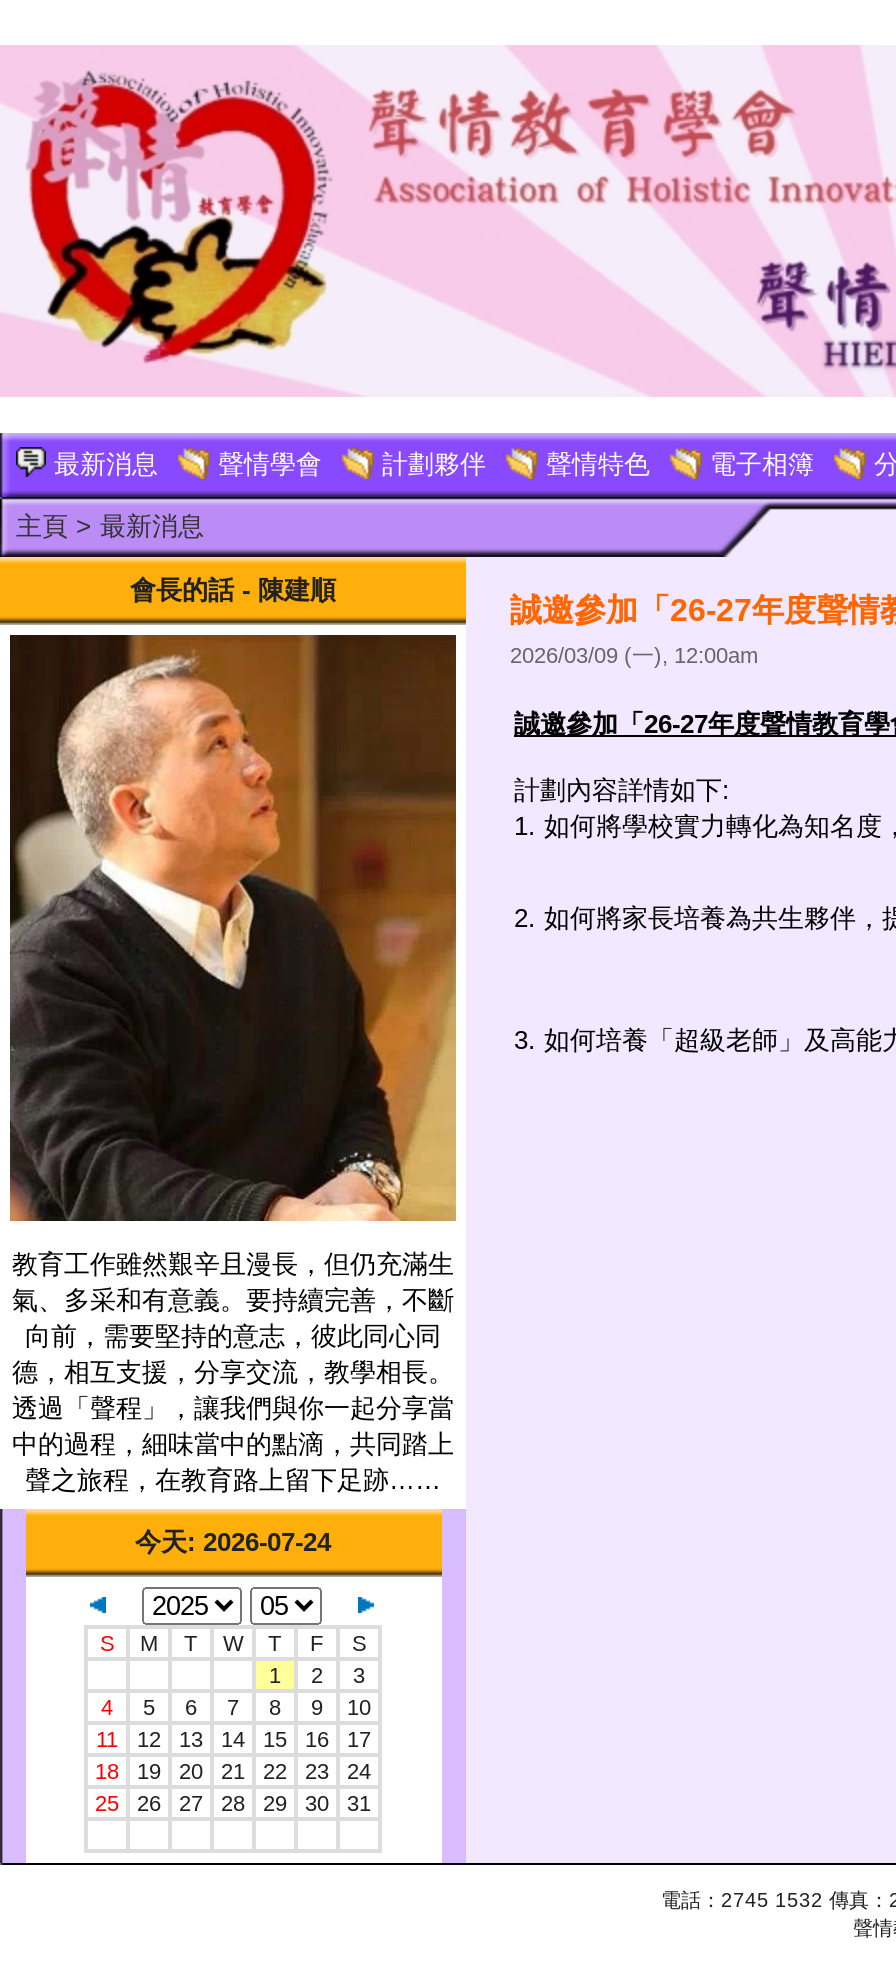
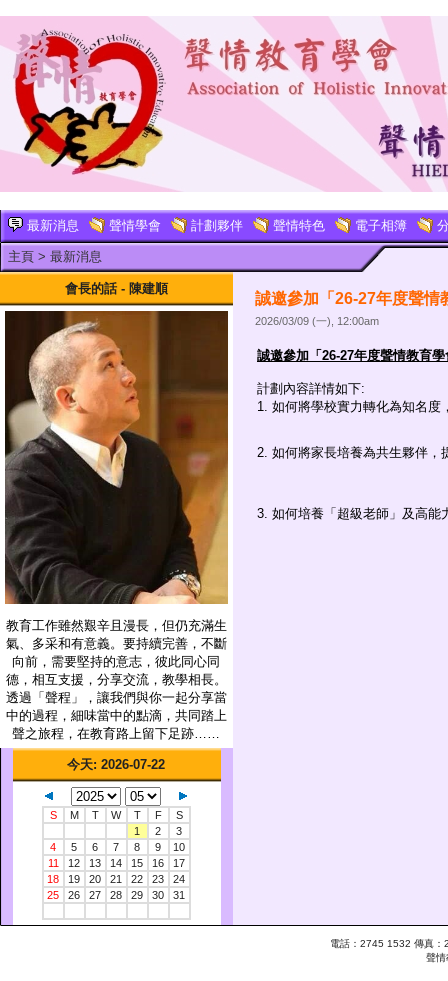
- 今天: 2026-07-24
+ 今天: 2026-07-22
